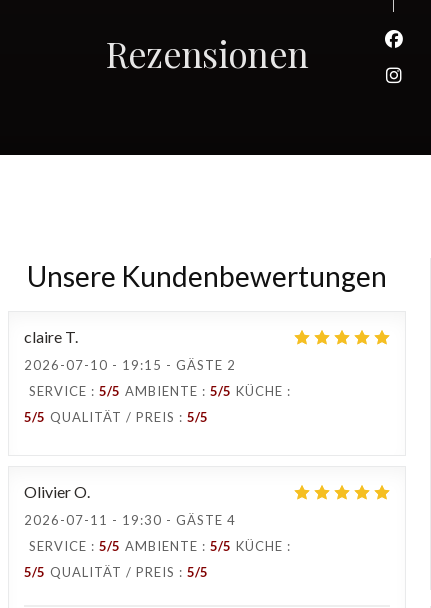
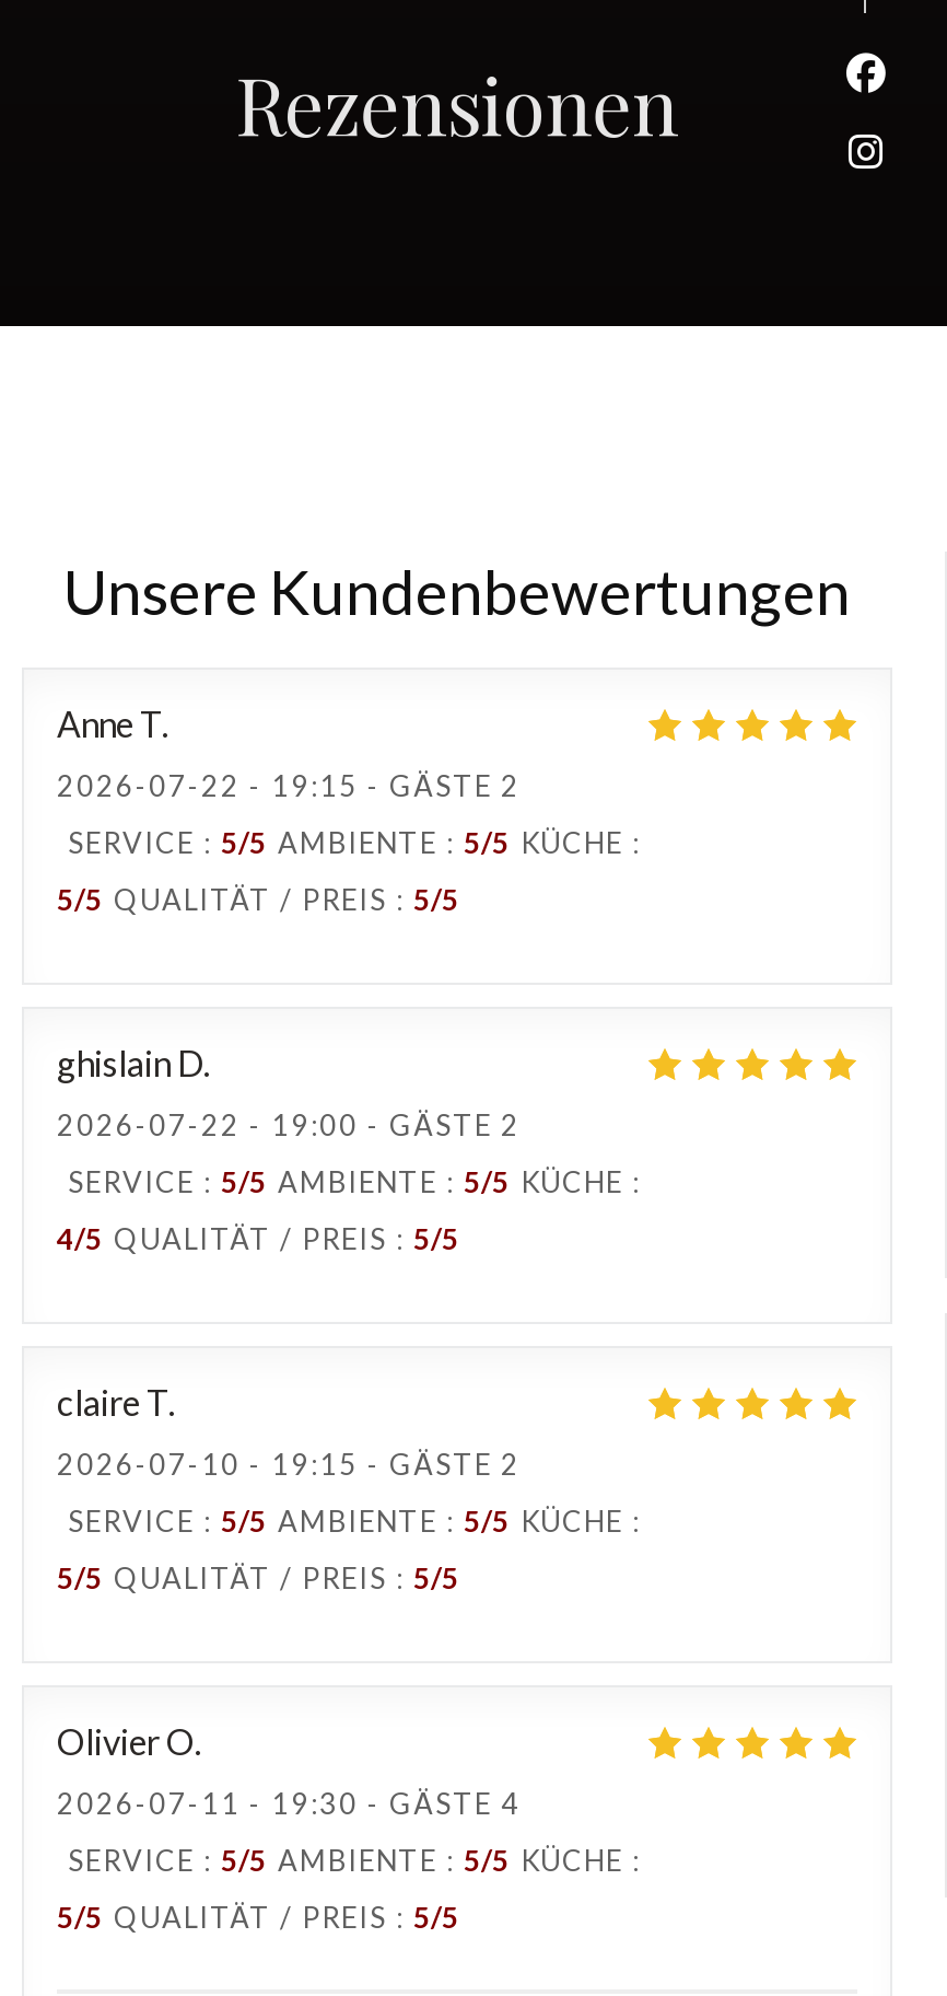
+ Anne T
+ 2026-07-22 - 19:15 - GÄSTE 2
+ SERVICE: 5/5 AMBIENTE: 5/5 KÜCHE:
+ 5/5 QUALITÄT / PREIS: 5/5

+ ghislain D
+ 2026-07-22 - 19:00 - GÄSTE 2
+ SERVICE: 5/5 AMBIENTE: 5/5 KÜCHE:
+ 4/5 QUALITÄT / PREIS: 5/5
